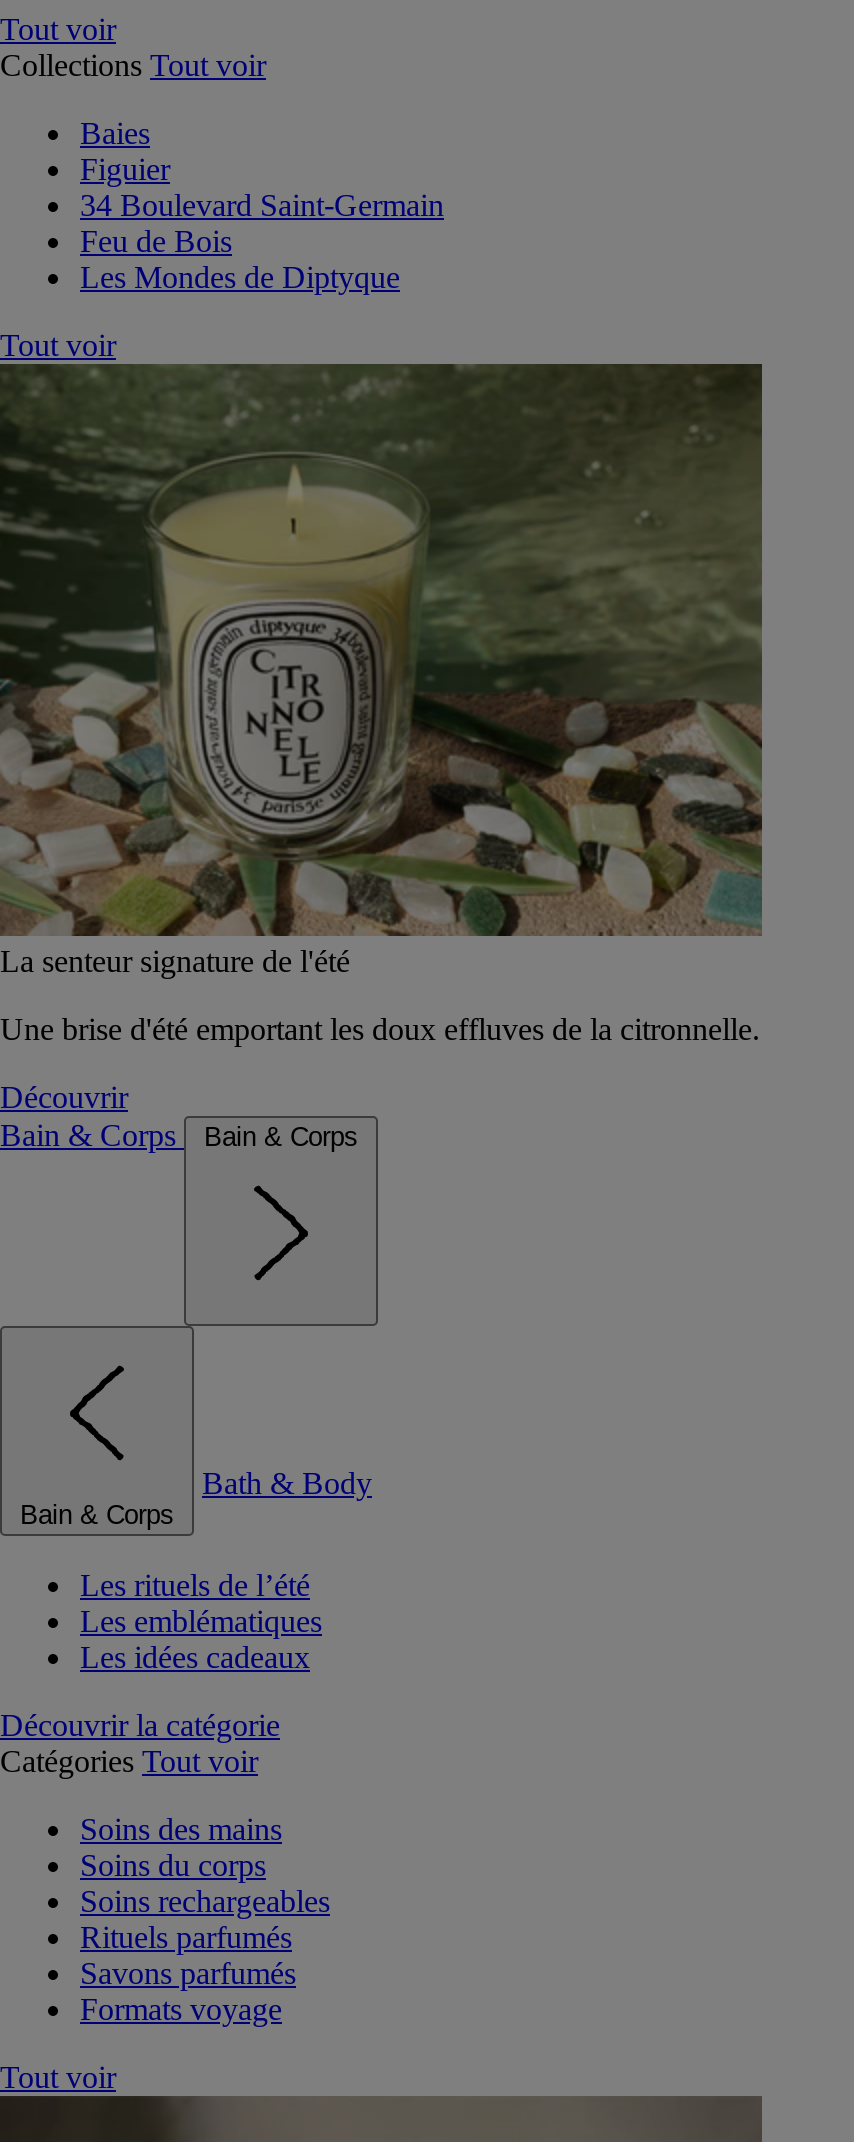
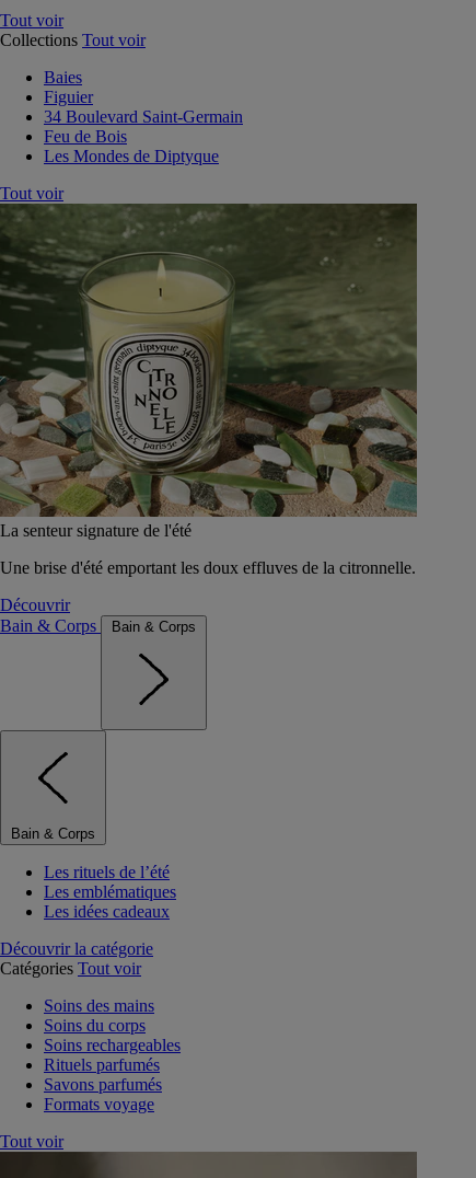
- Bath & Body
